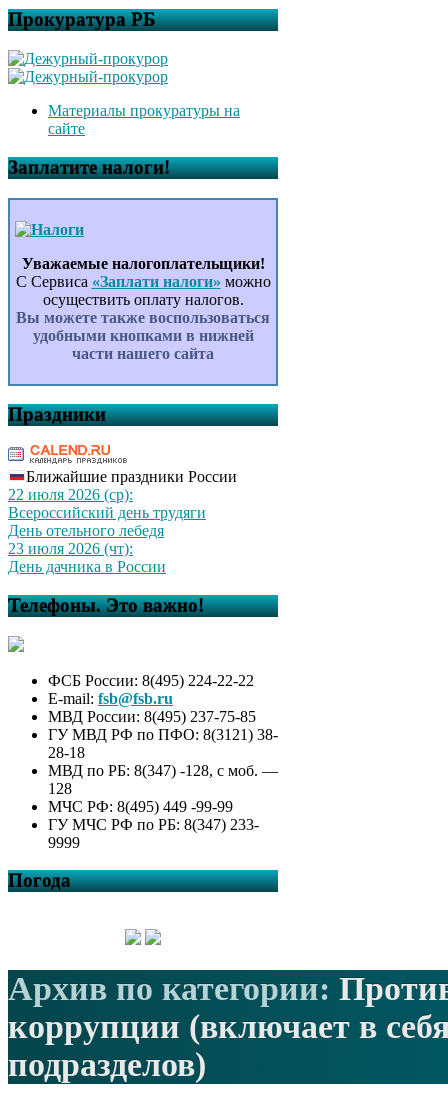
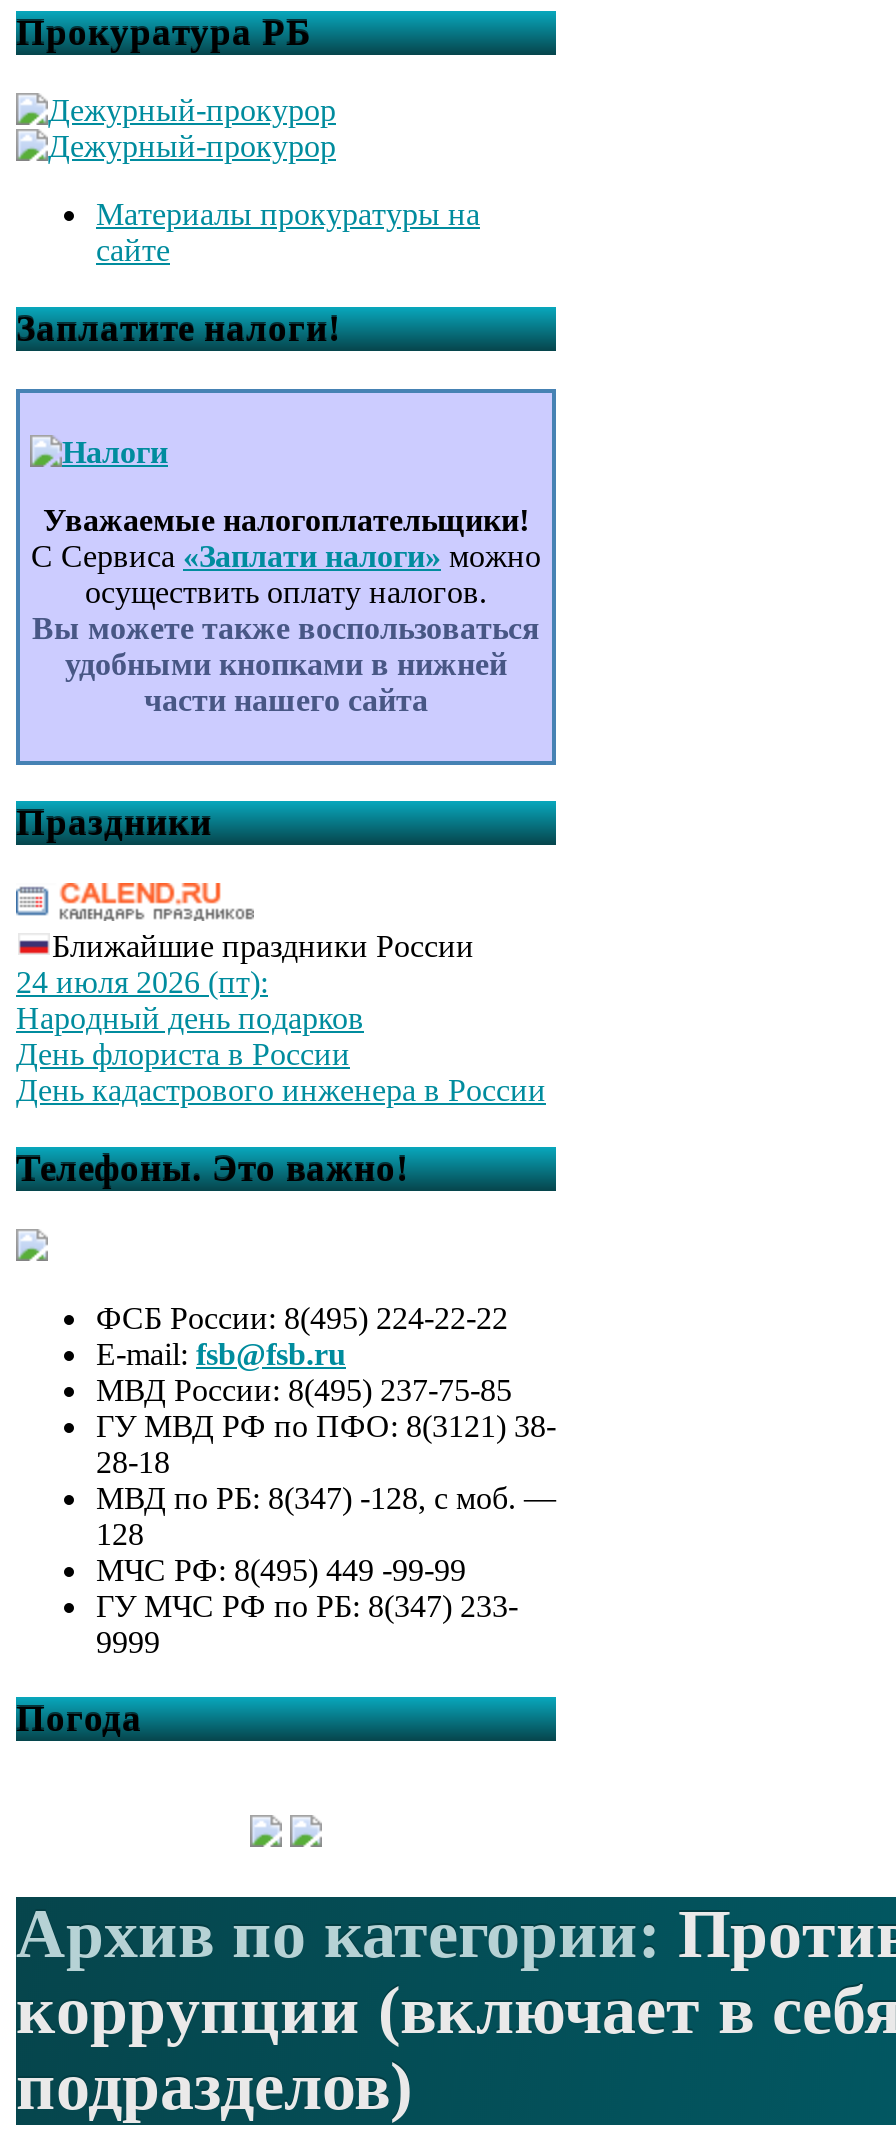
- 22 июля 2026 (ср):
- Всероссийский день трудяги
- День отельного лебедя
- 23 июля 2026 (чт):
- День дачника в России
+ 24 июля 2026 (пт):
+ Народный день подарков
+ День флориста в России
+ День кадастрового инженера в России
